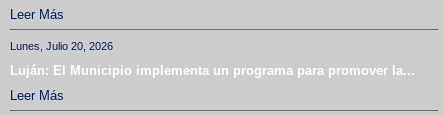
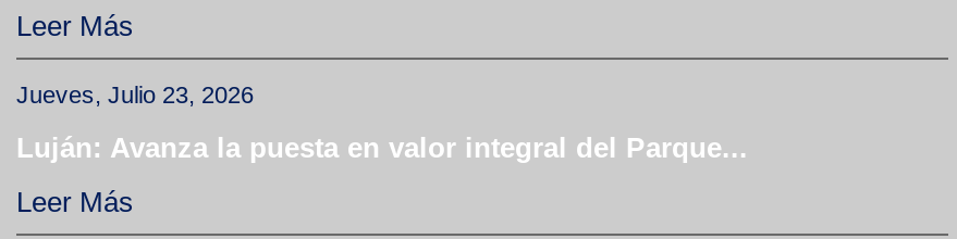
- Lunes, Julio 20, 2026
+ Jueves, Julio 23, 2026

- Luján: El Municipio implementa un programa para promover la...
+ Luján: Avanza la puesta en valor integral del Parque...
